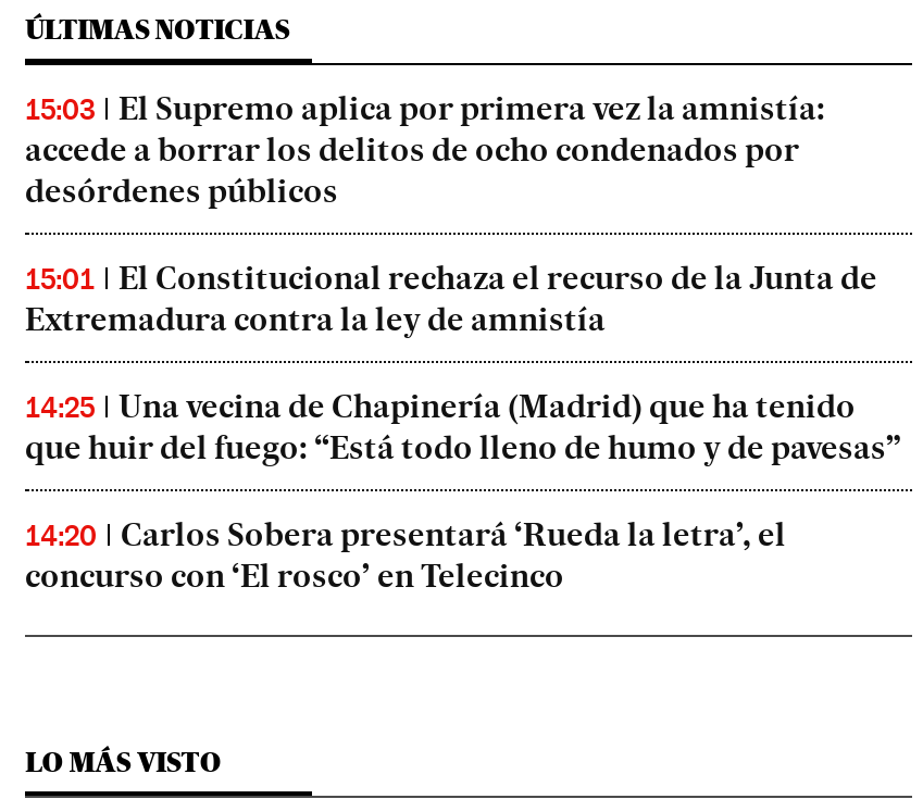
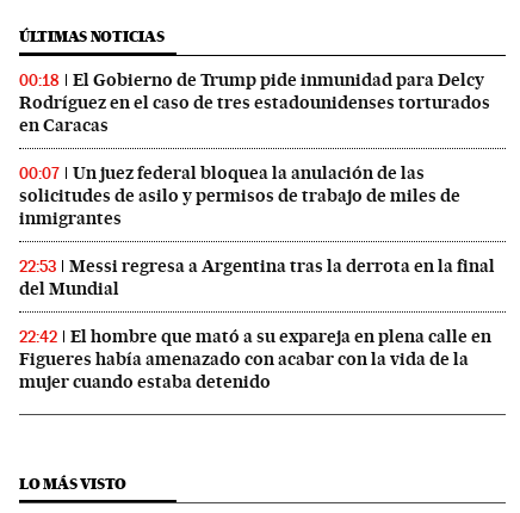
- 15:03
- El Supremo aplica por primera vez la amnistía:
- accede a borrar los delitos de ocho condenados por
- desórdenes públicos
+ 00:18
+ El Gobierno de Trump pide inmunidad para Delcy
+ Rodríguez en el caso de tres estadounidenses torturados
+ en Caracas

- 15:01
- El Constitucional rechaza el recurso de la Junta de
- Extremadura contra la ley de amnistía
+ 00:07
+ Un juez federal bloquea la anulación de las
+ solicitudes de asilo y permisos de trabajo de miles de
+ inmigrantes

- 14:25
- Una vecina de Chapinería (Madrid) que ha tenido
- que huir del fuego: “Está todo lleno de humo y de pavesas”
+ 22:53
+ Messi regresa a Argentina tras la derrota en la final
+ del Mundial

- 14:20
- Carlos Sobera presentará ‘Rueda la letra’, el
- concurso con ‘El rosco’ en Telecinco
+ 22:42
+ El hombre que mató a su expareja en plena calle en
+ Figueres había amenazado con acabar con la vida de la
+ mujer cuando estaba detenido
